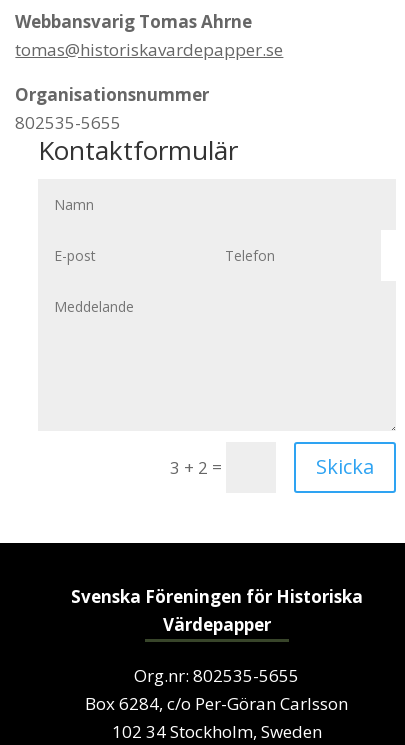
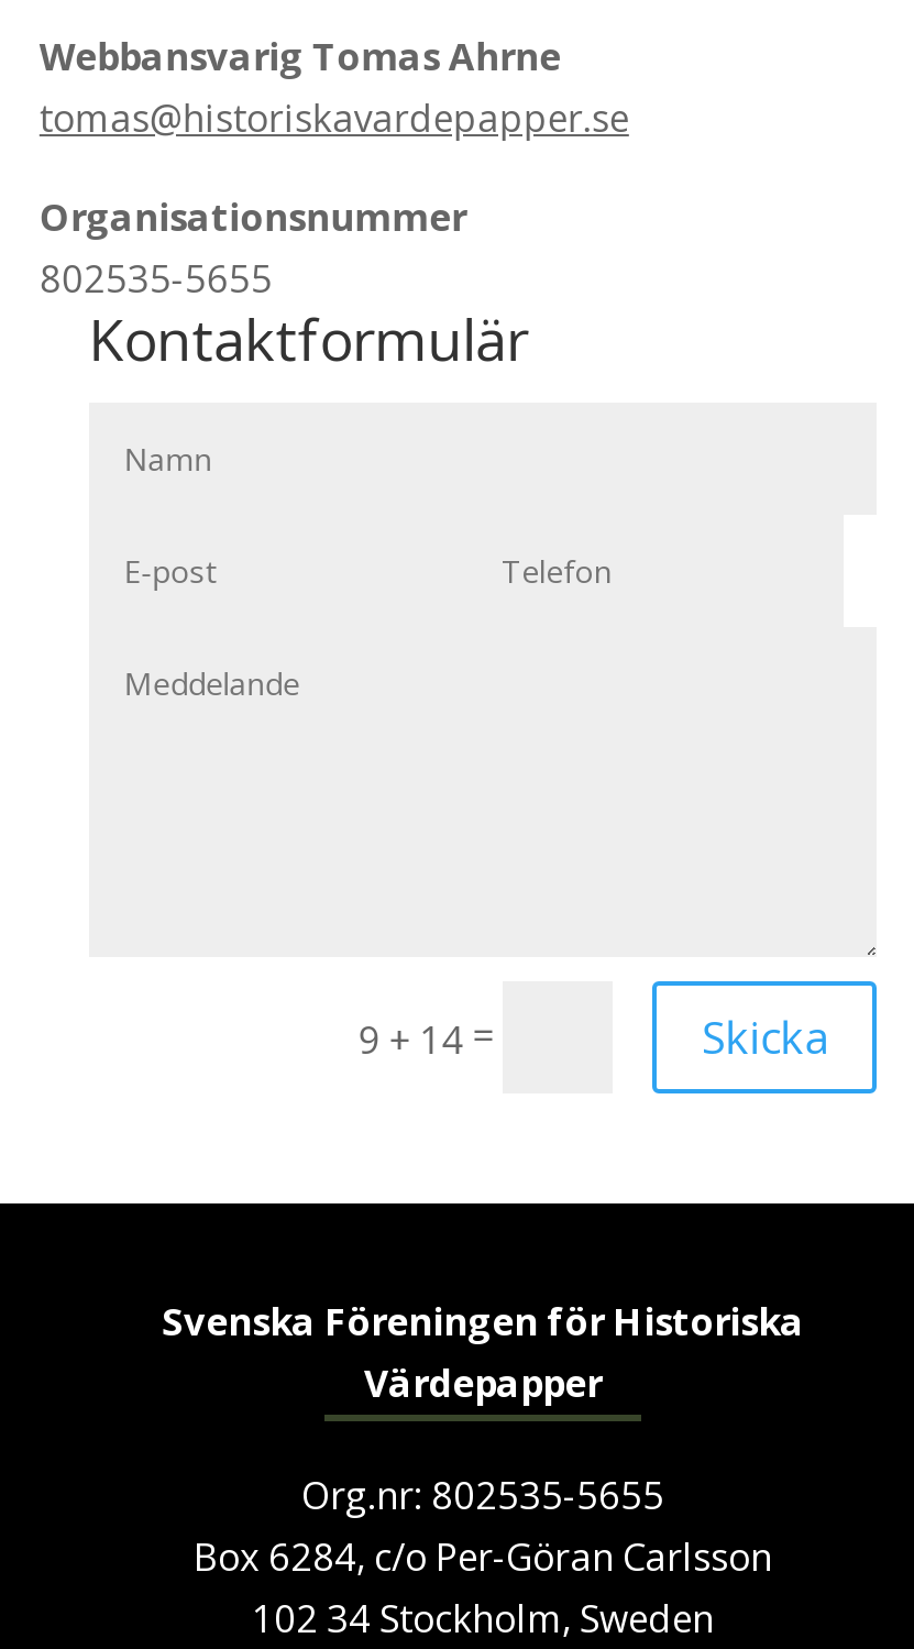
- 3 + 2 =
+ 9 + 14 =
